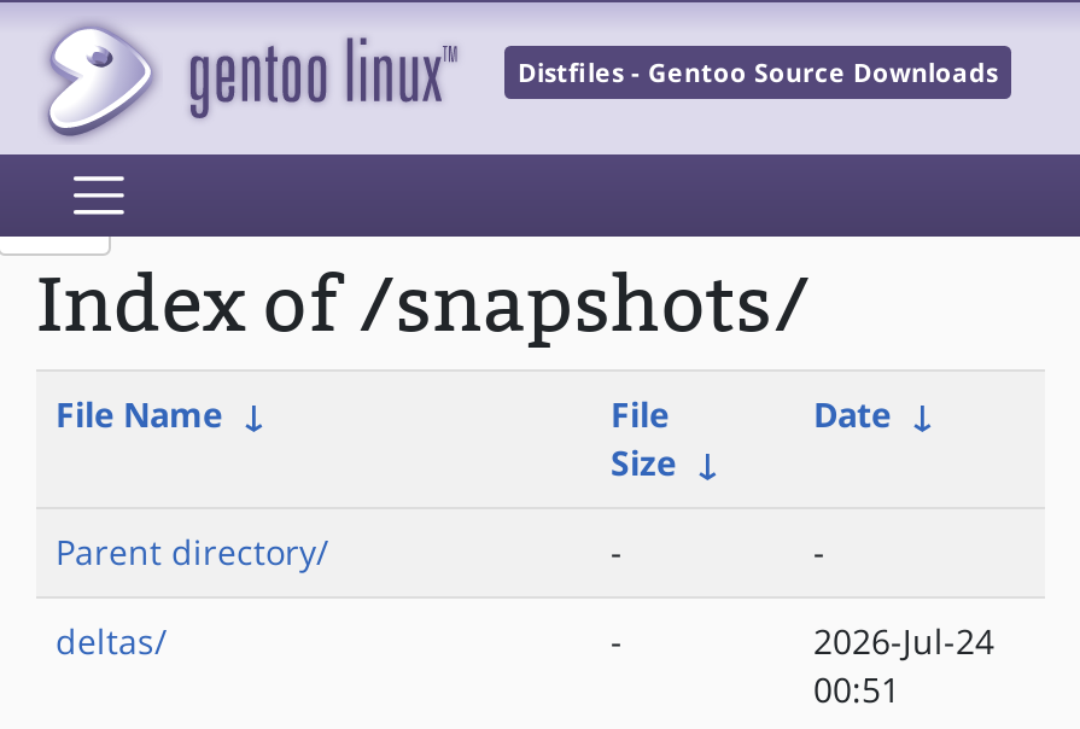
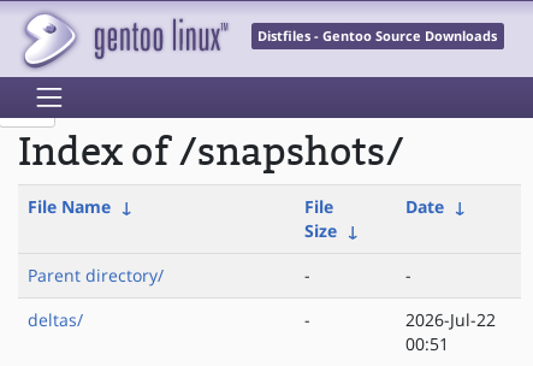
- 2026-Jul-24
+ 2026-Jul-22
